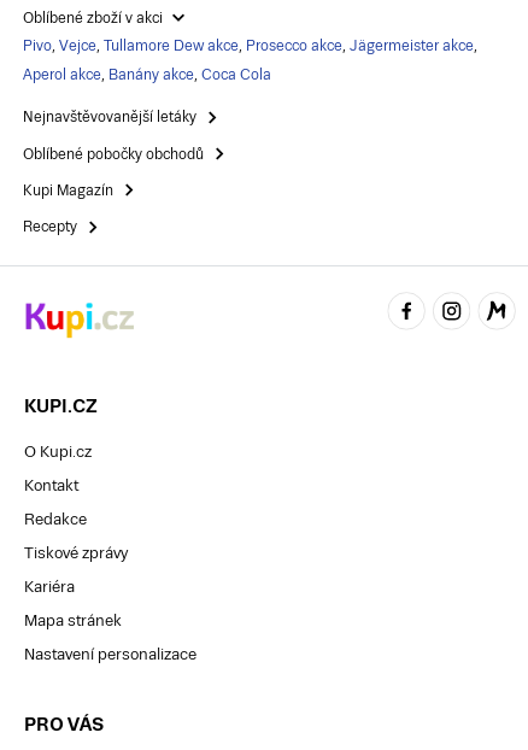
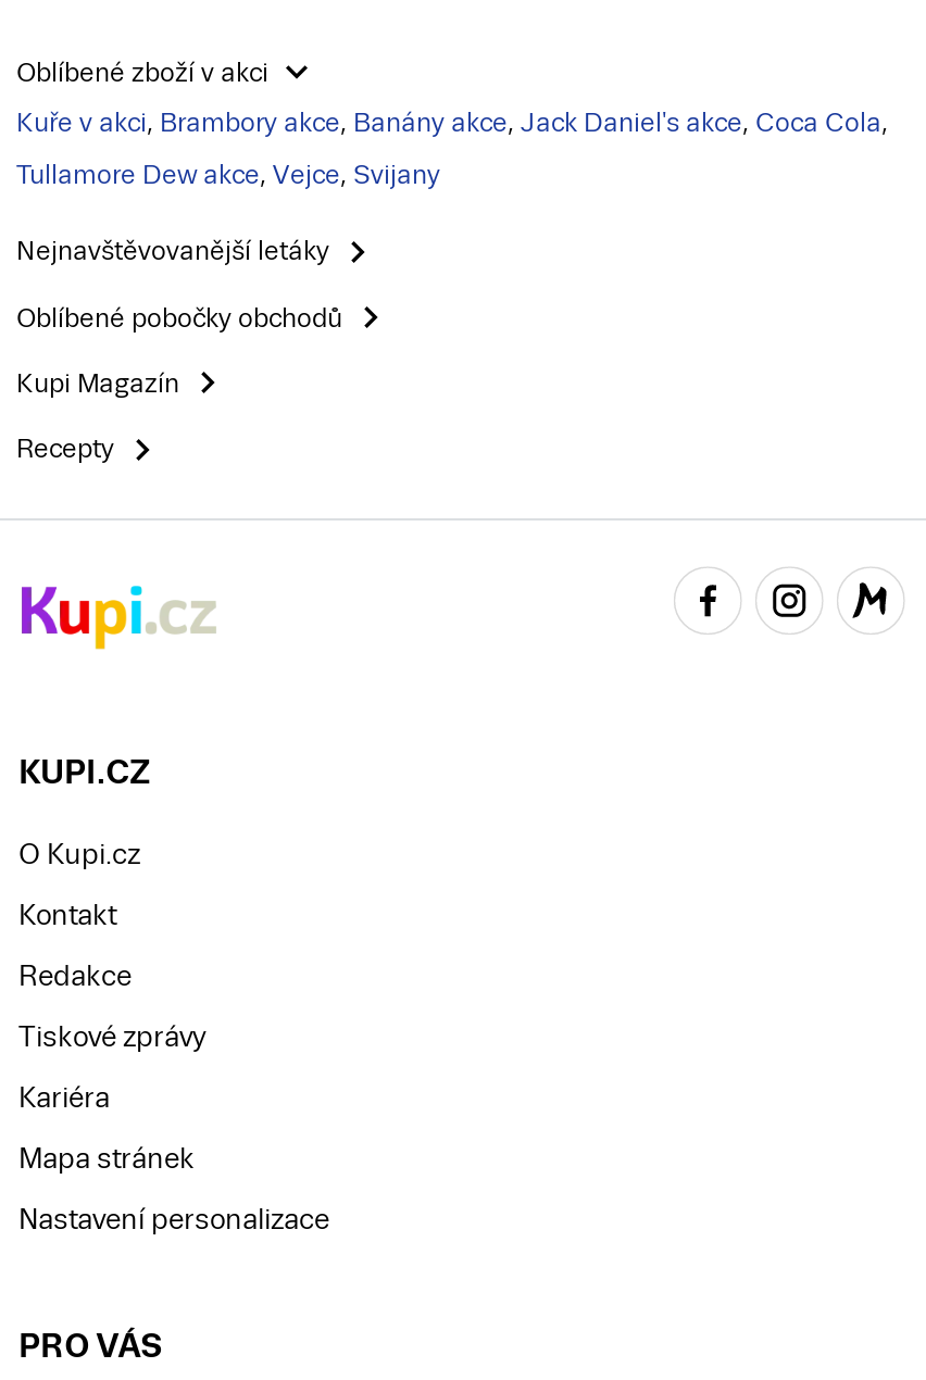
- Pivo, Vejce, Tullamore Dew akce, Prosecco akce, Jägermeister akce,
+ Kuře v akci, Brambory akce, Banány akce, Jack Daniel's akce, Coca Cola,

- Aperol akce, Banány akce, Coca Cola
+ Tullamore Dew akce, Vejce, Svijany
